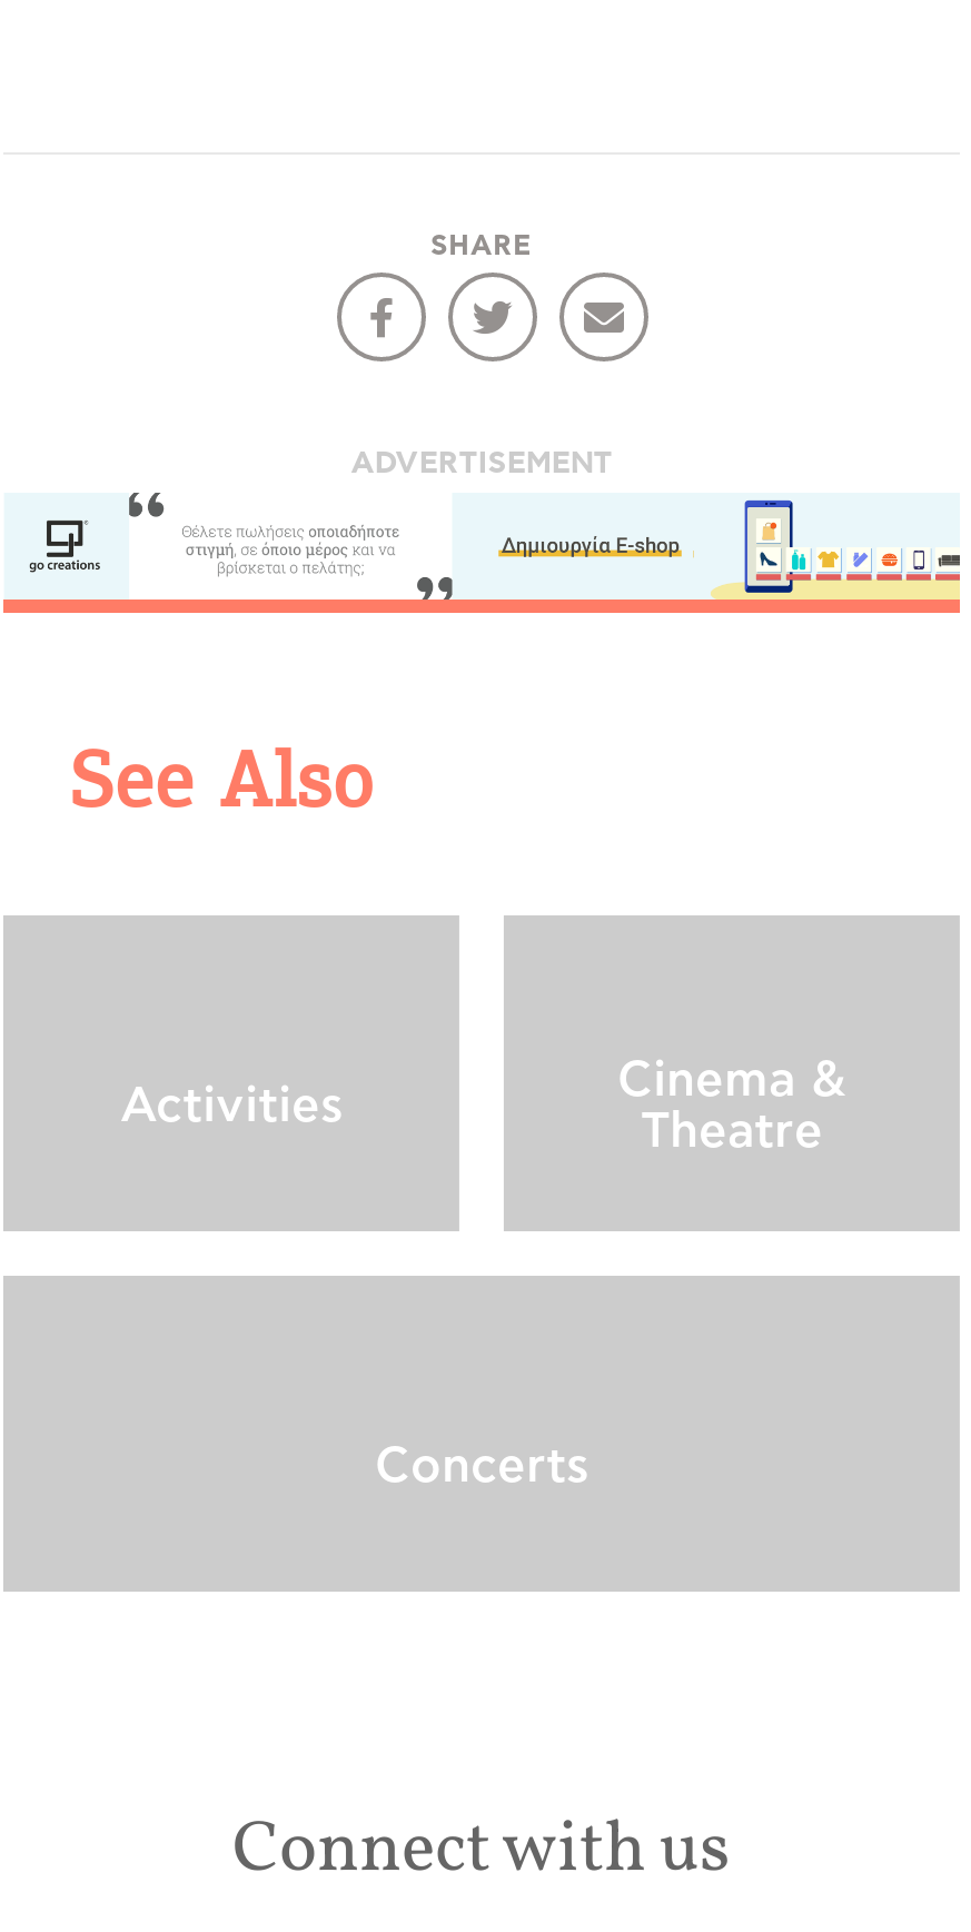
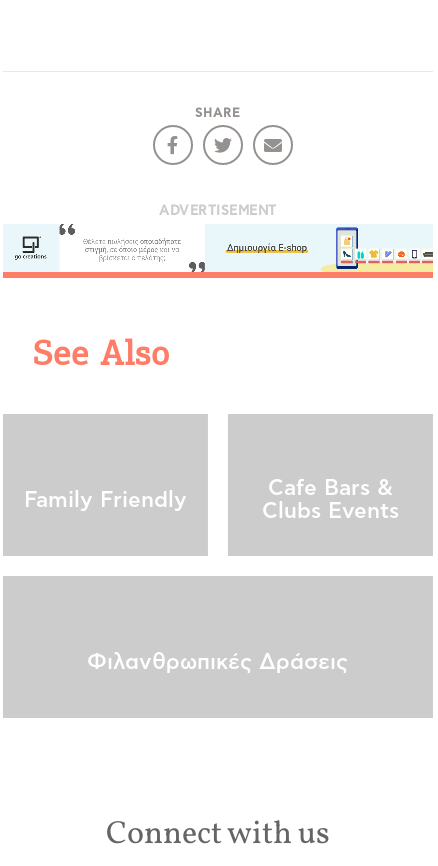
- Cinema &
- Theatre
+ Cafe Bars &
+ Clubs Events

- Activities
+ Family Friendly

- Concerts
+ Φιλανθρωπικές Δράσεις
